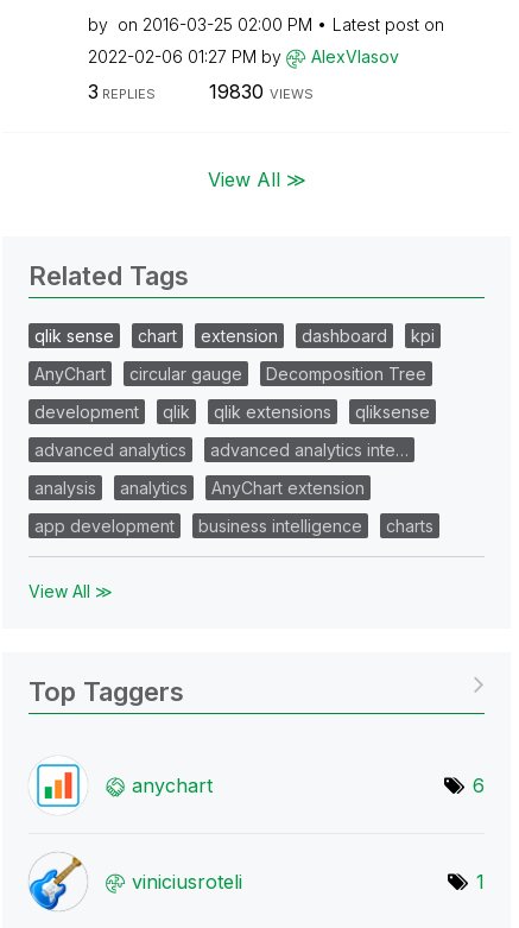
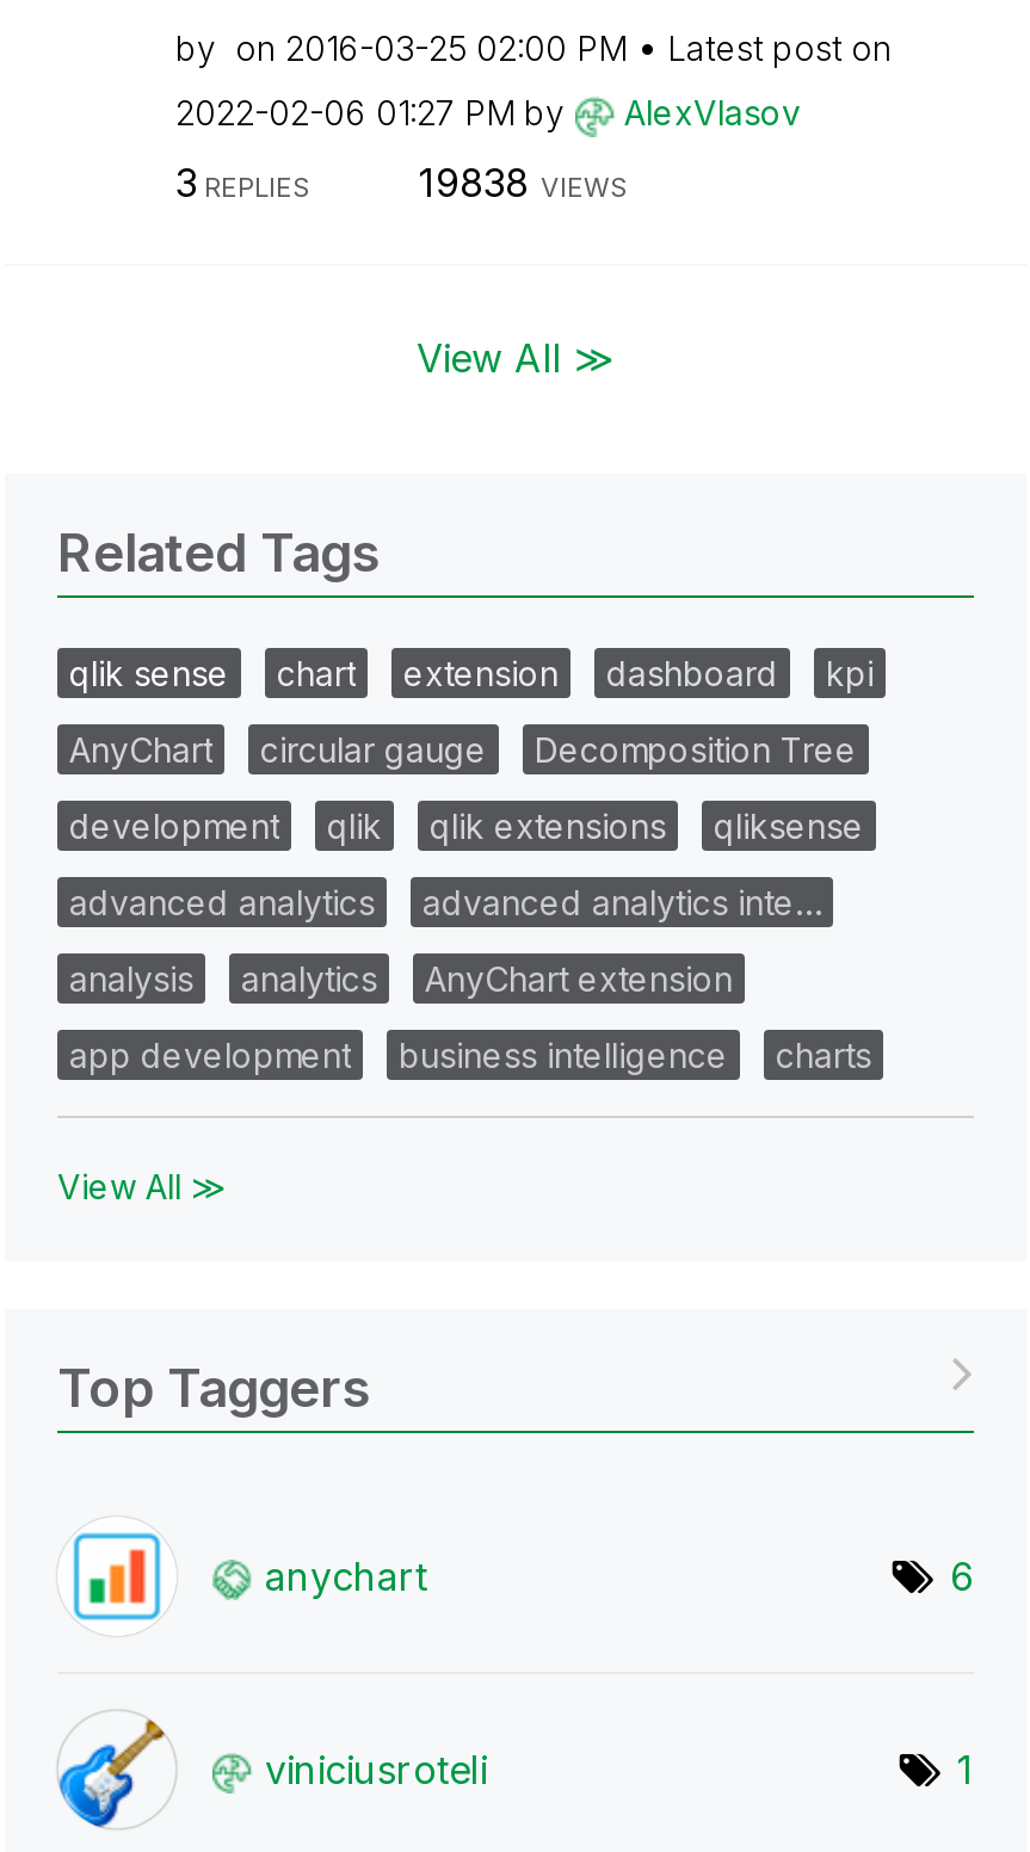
- 19830 VIEWS
+ 19838 VIEWS
